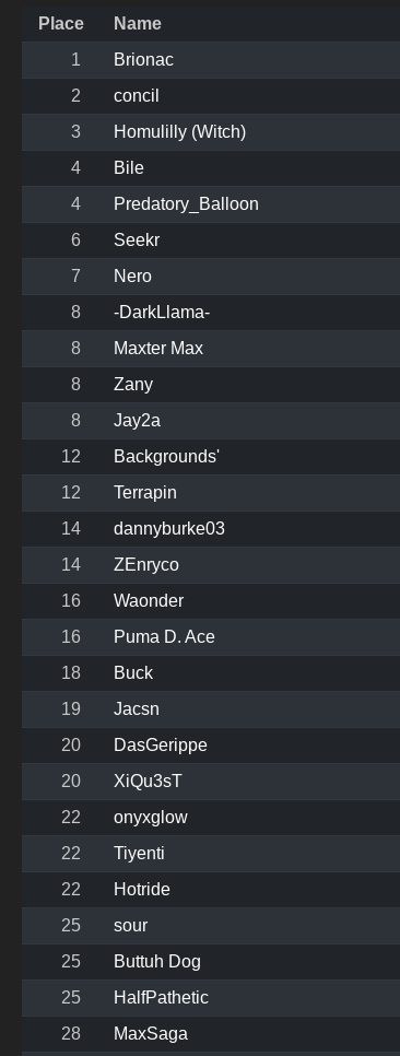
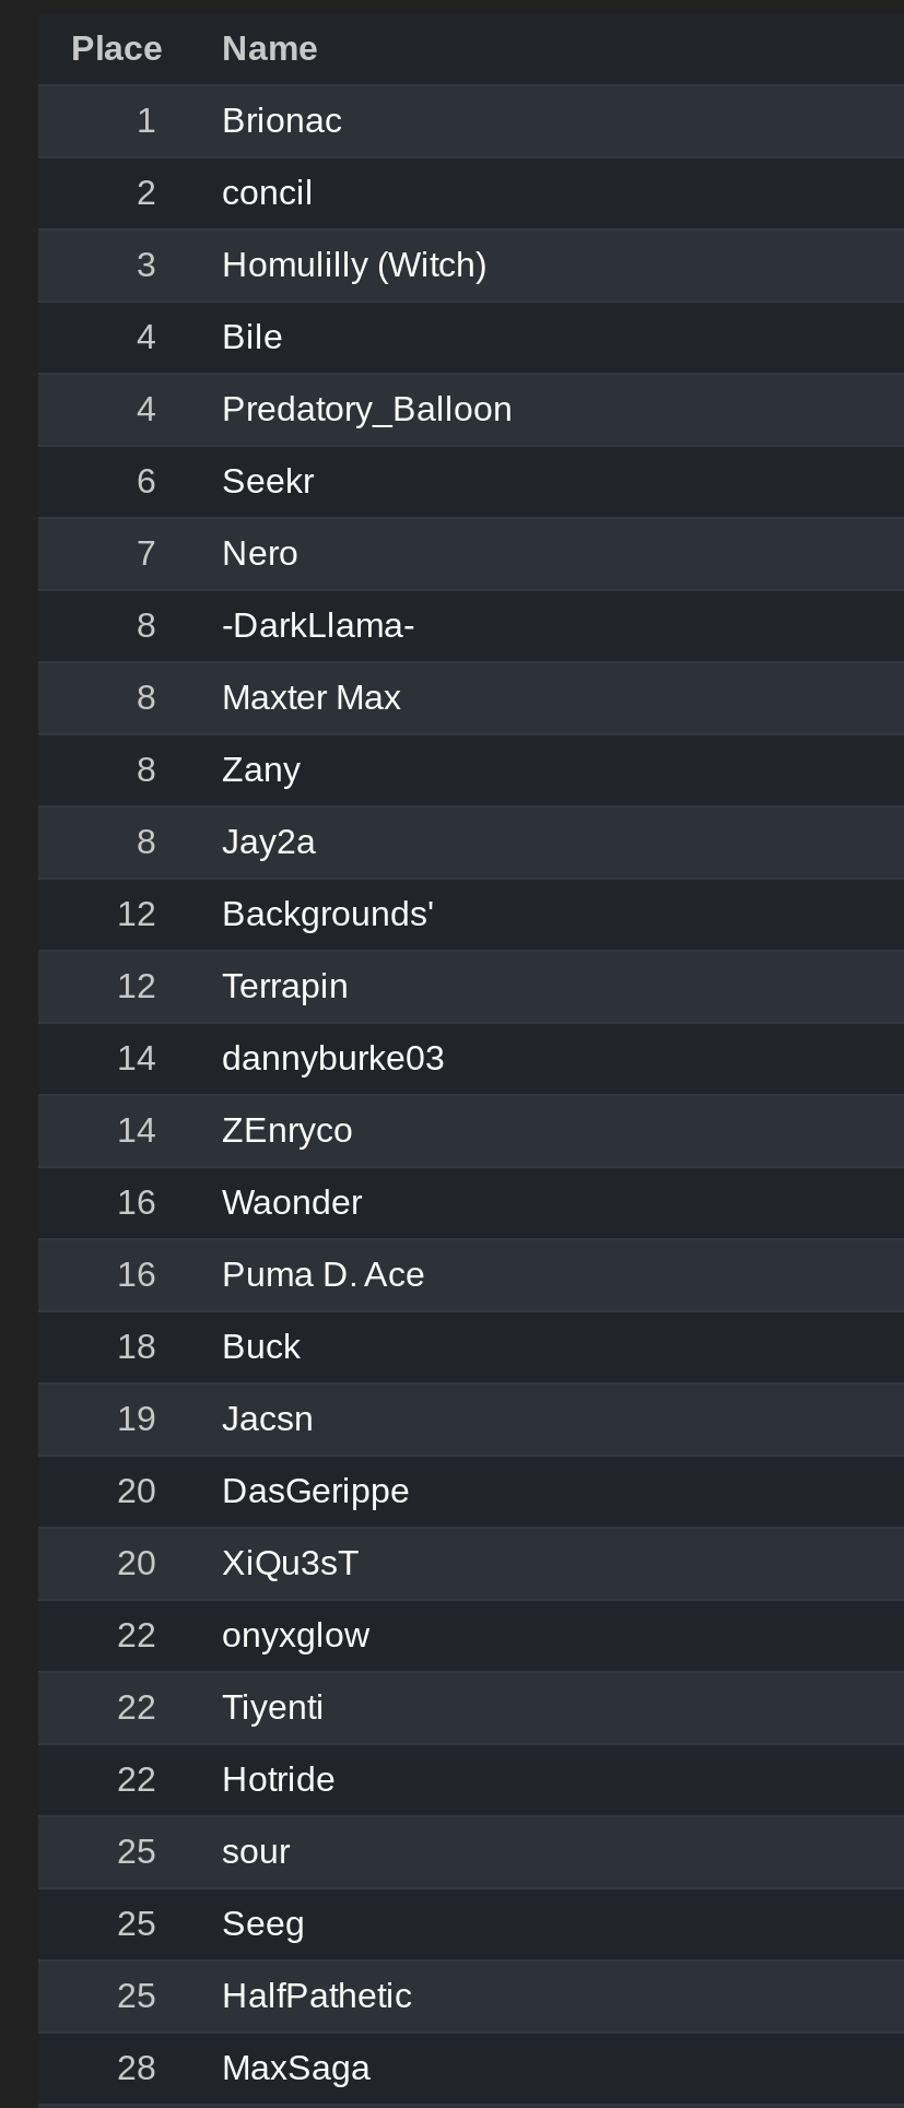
- Buttuh Dog
+ Seeg
